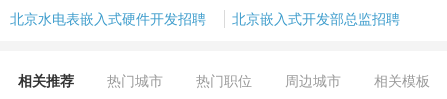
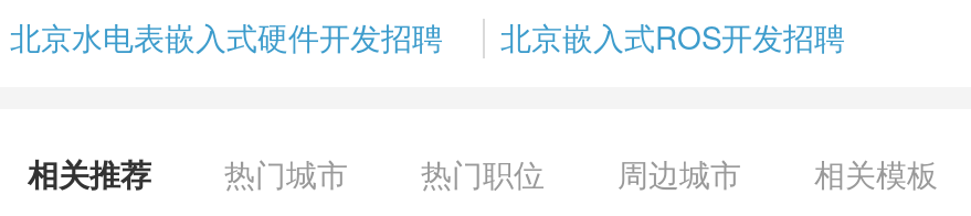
- 北京嵌入式开发部总监招聘
+ 北京嵌入式ROS开发招聘
